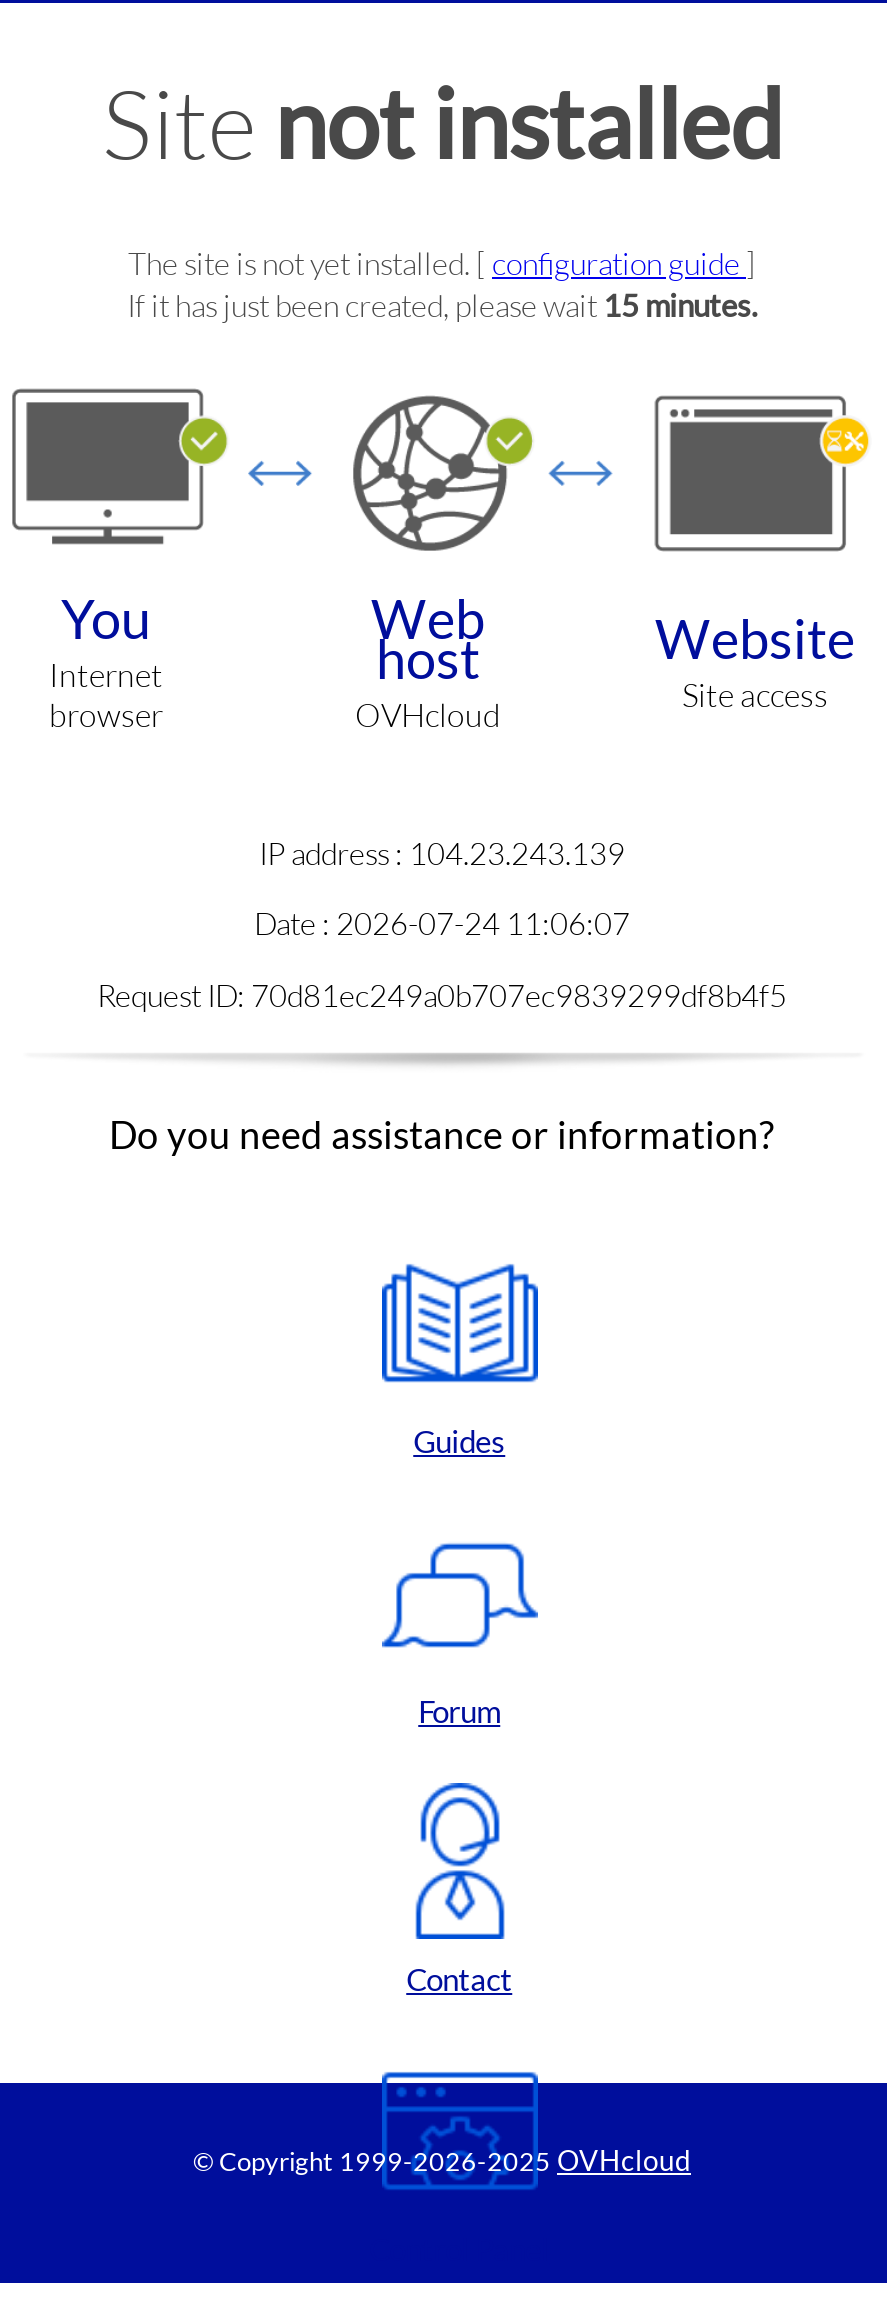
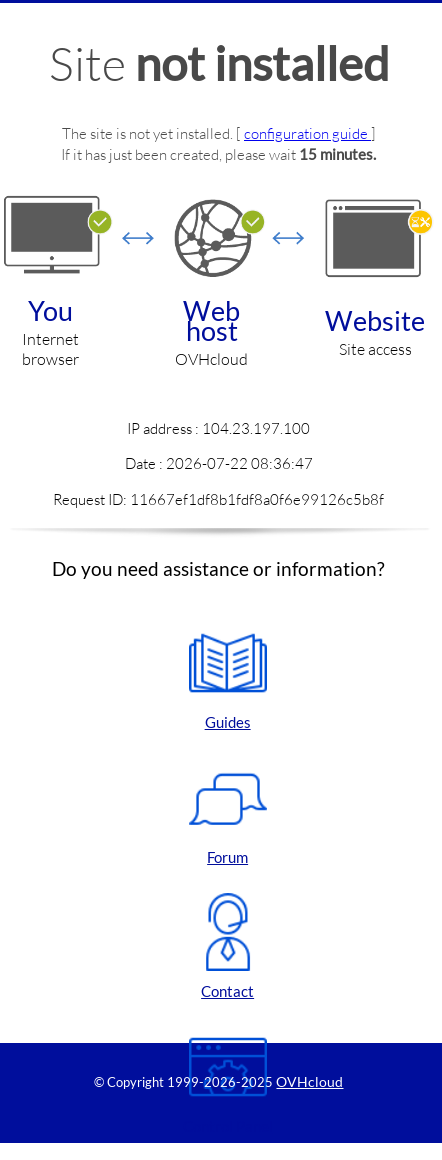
- IP address : 104.23.243.139
+ IP address : 104.23.197.100

- Date : 2026-07-24 11:06:07
+ Date : 2026-07-22 08:36:47

- Request ID: 70d81ec249a0b707ec9839299df8b4f5
+ Request ID: 11667ef1df8b1fdf8a0f6e99126c5b8f
